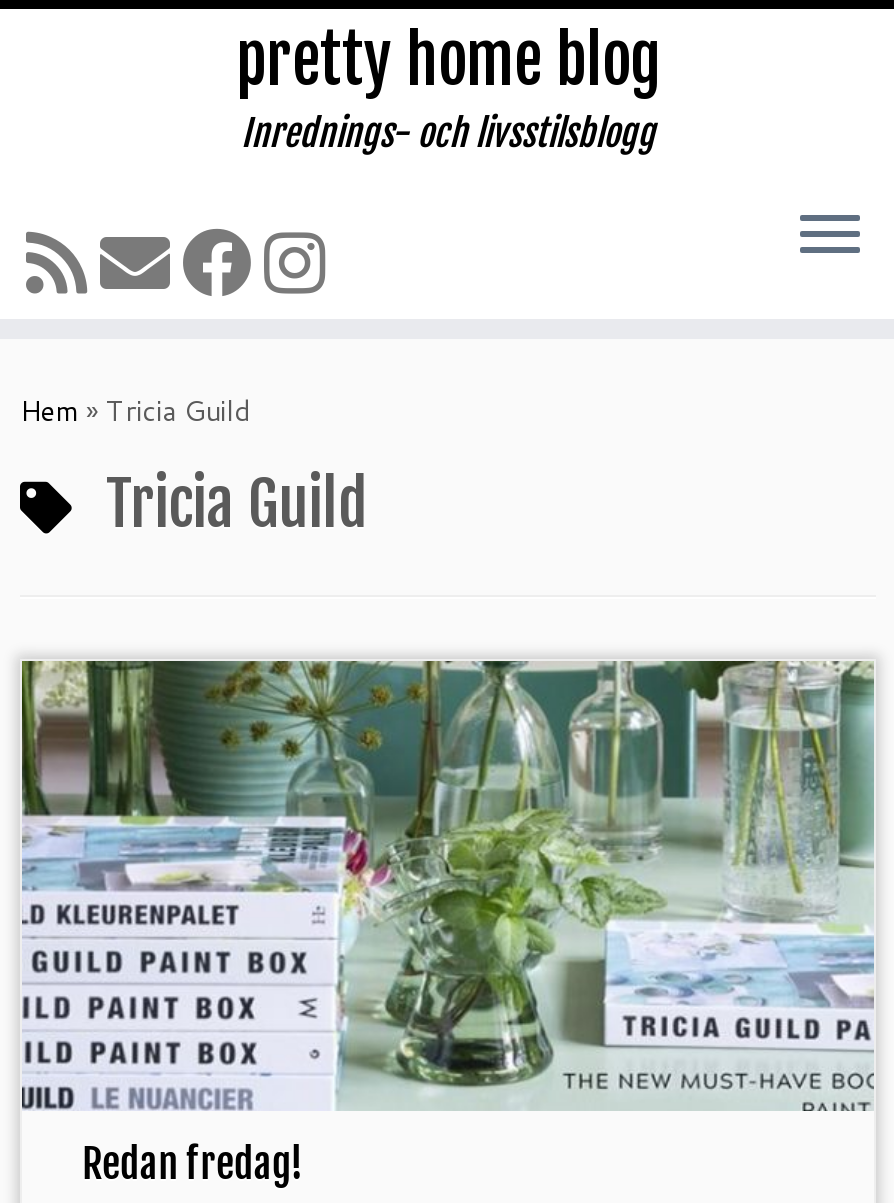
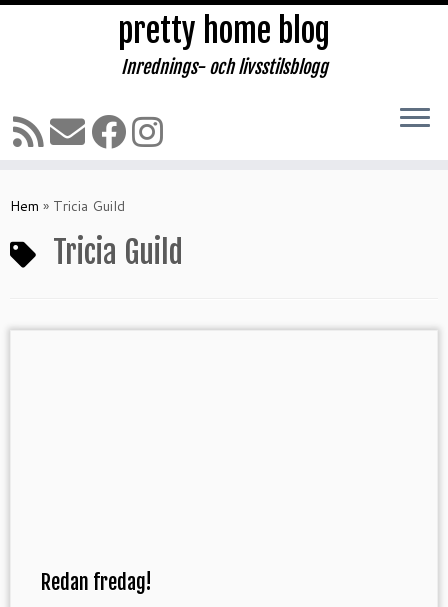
- [image]
